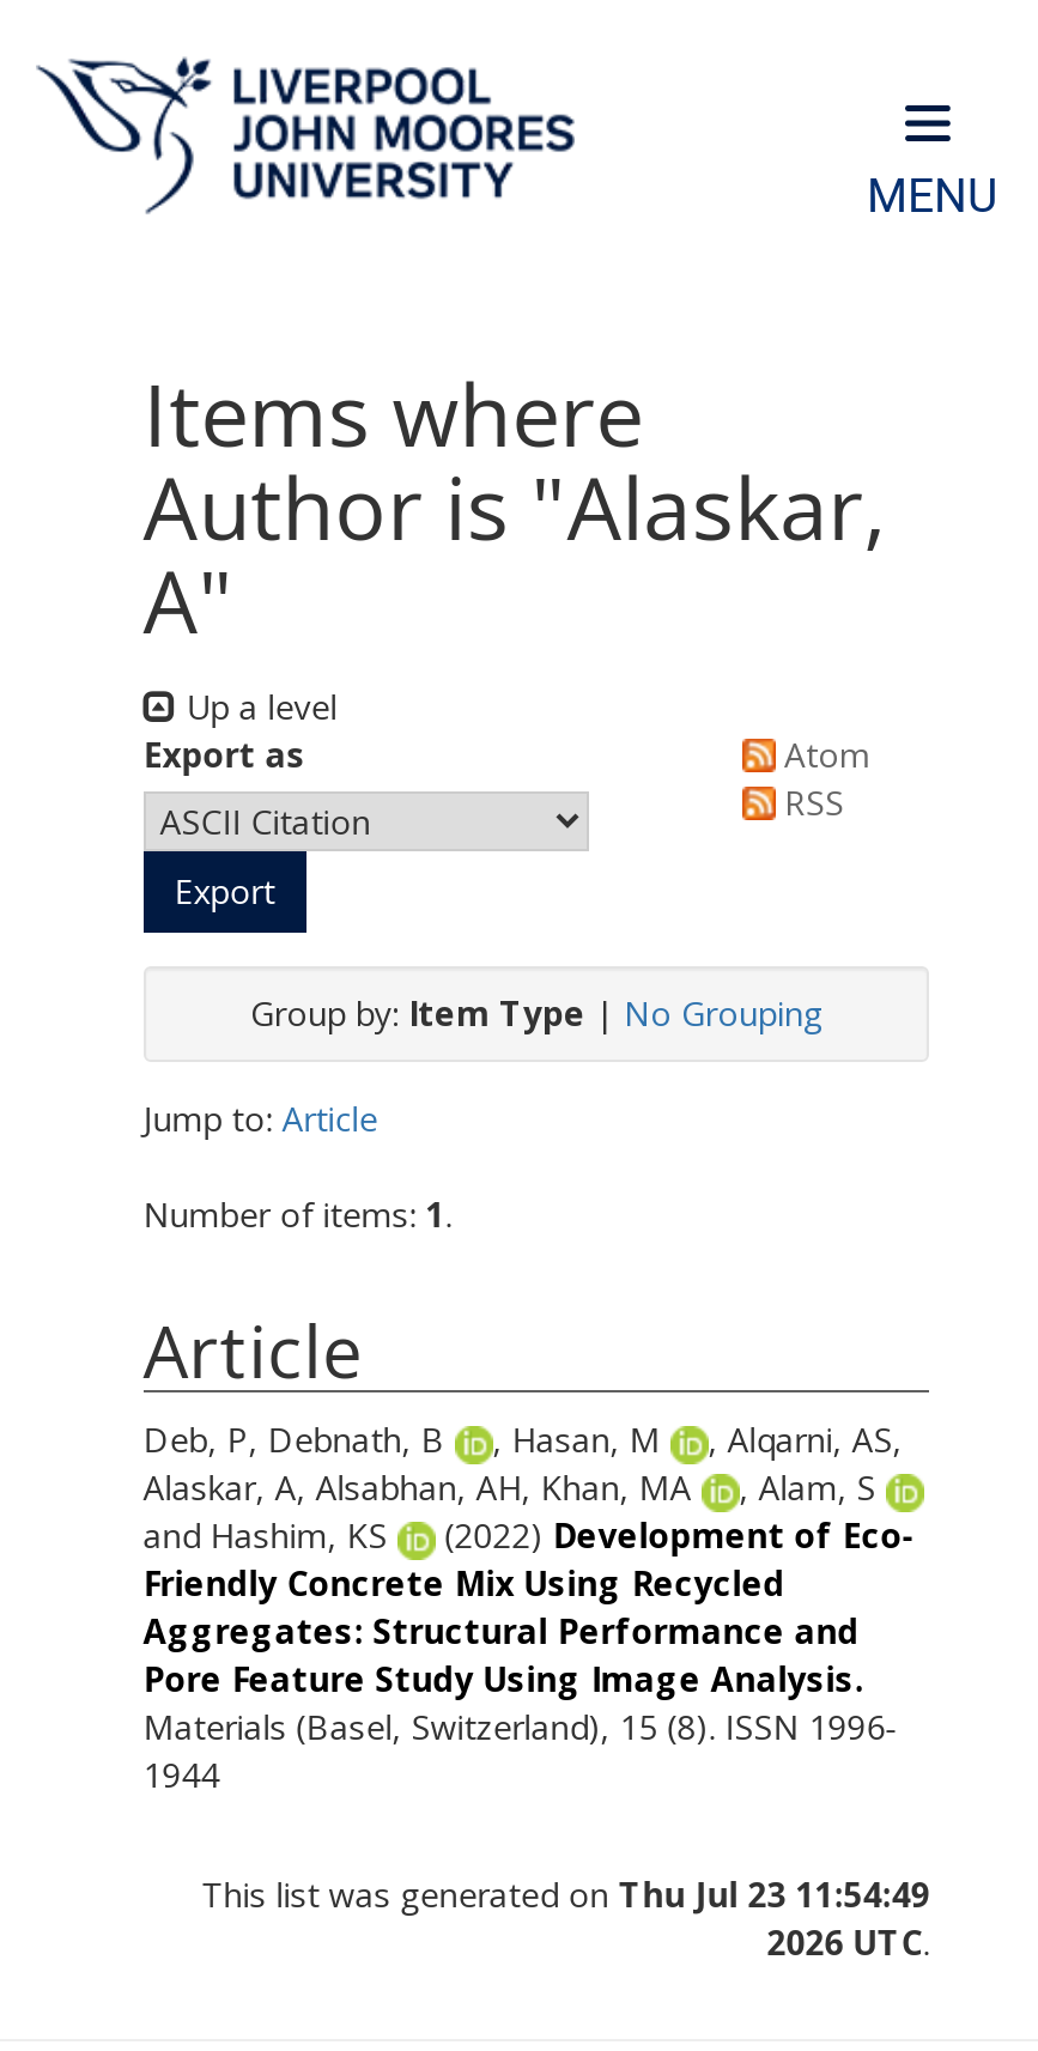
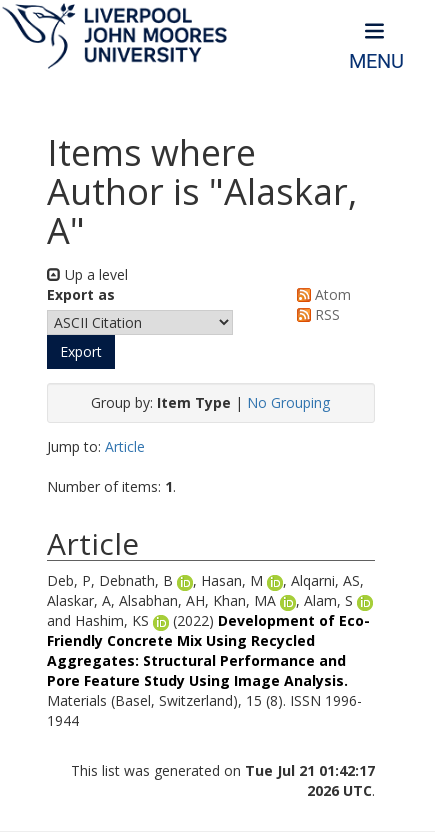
- This list was generated on Thu Jul 23 11:54:49
+ This list was generated on Tue Jul 21 01:42:17
